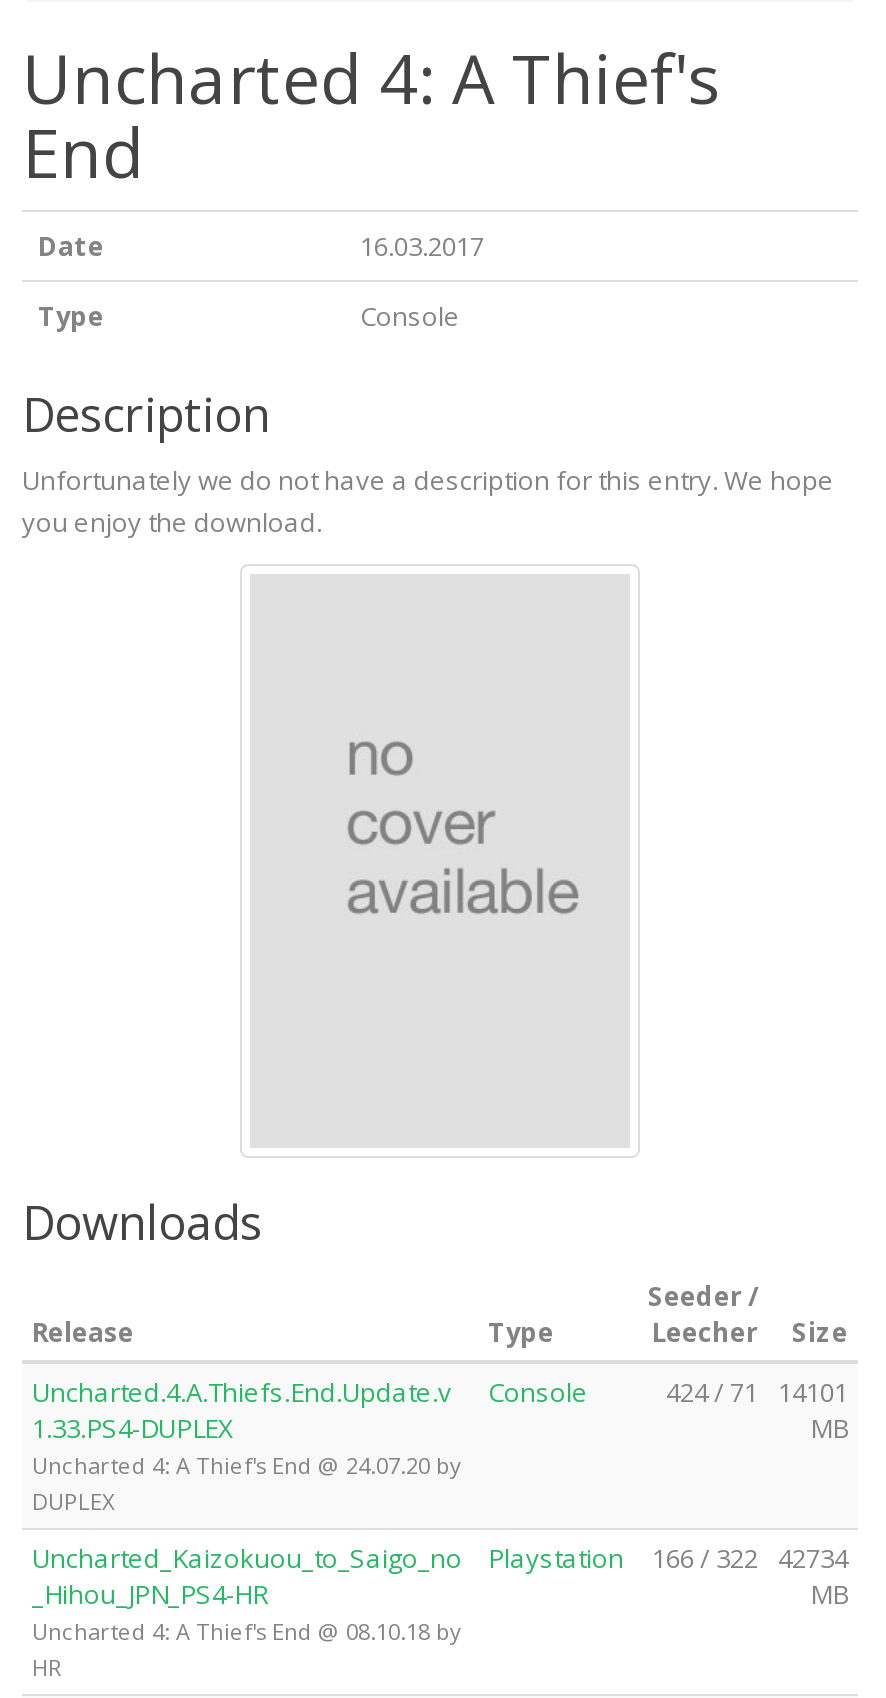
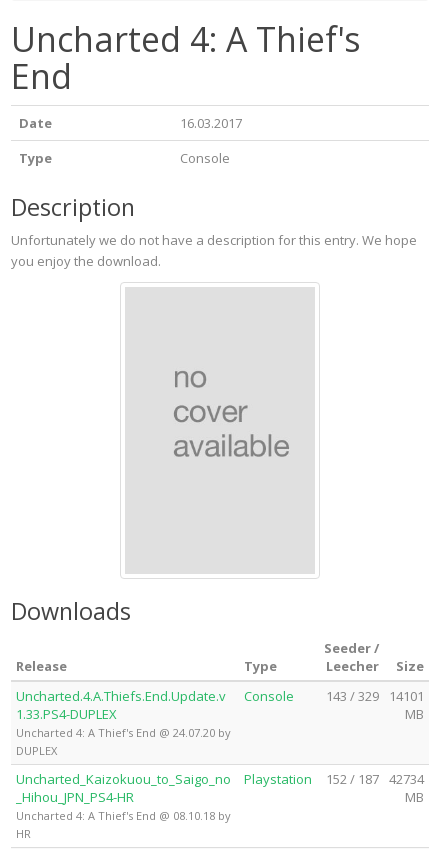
- 424 / 71 14101
+ 143 / 329 14101

- Uncharted_Kaizokuou_to_Saigo_no Playstation 166 / 322 42734
+ Uncharted_Kaizokuou_to_Saigo_no Playstation 152 / 187 42734
